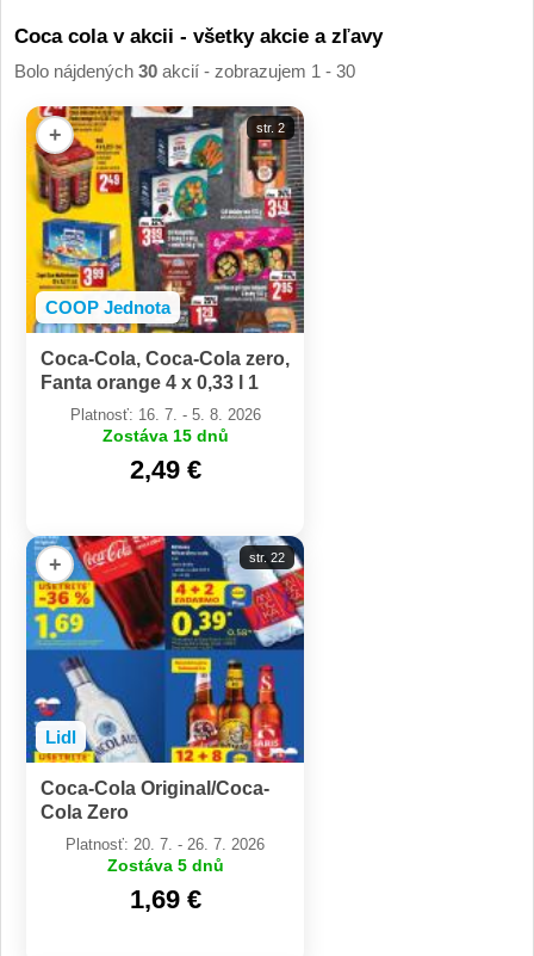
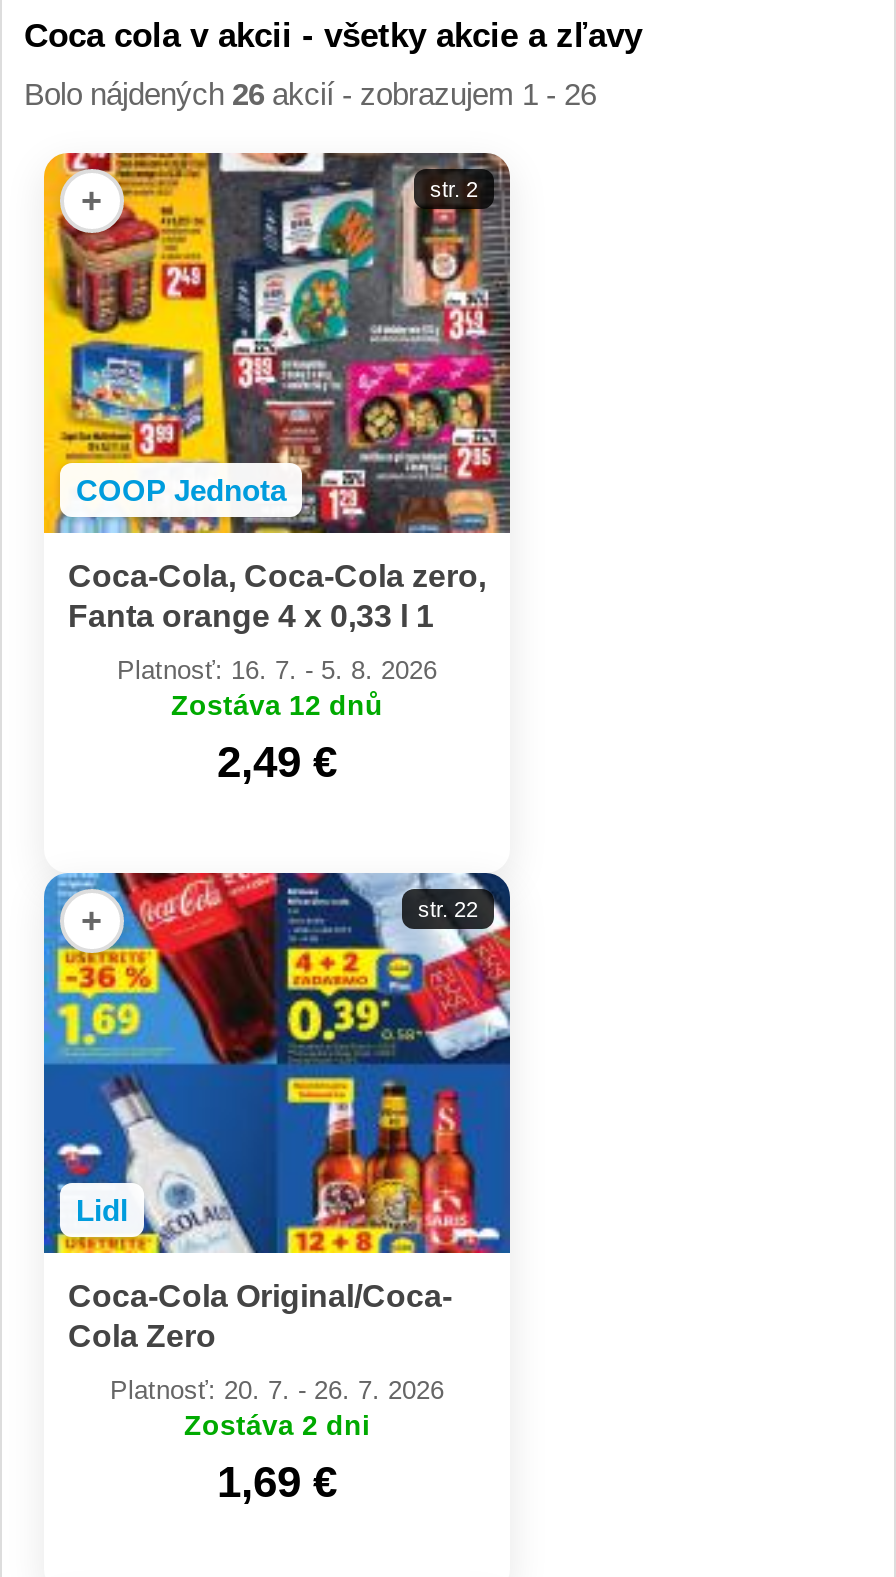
- Bolo nájdených 30 akcií - zobrazujem 1 - 30
+ Bolo nájdených 26 akcií - zobrazujem 1 - 26

- Zostáva 15 dnů
+ Zostáva 12 dnů

- Zostáva 5 dnů
+ Zostáva 2 dni
